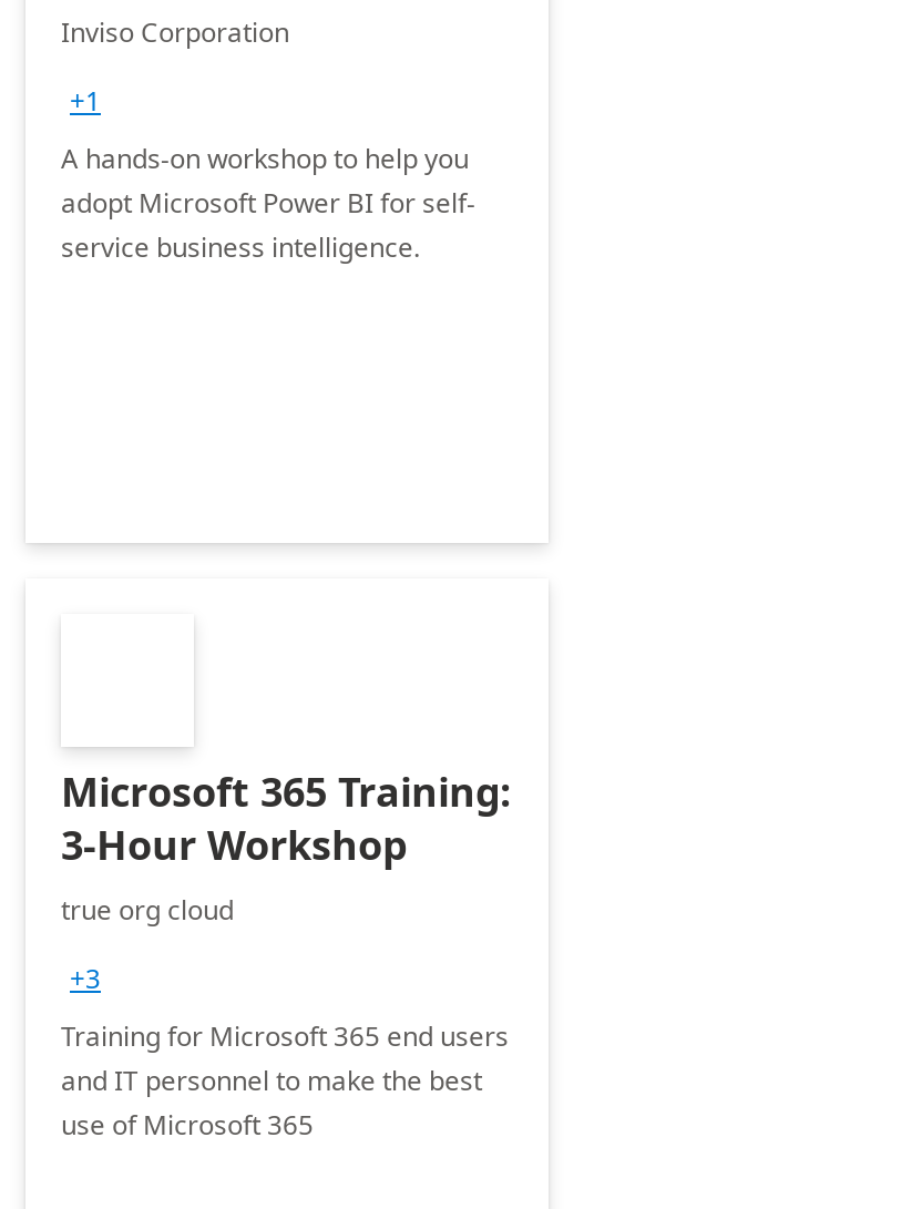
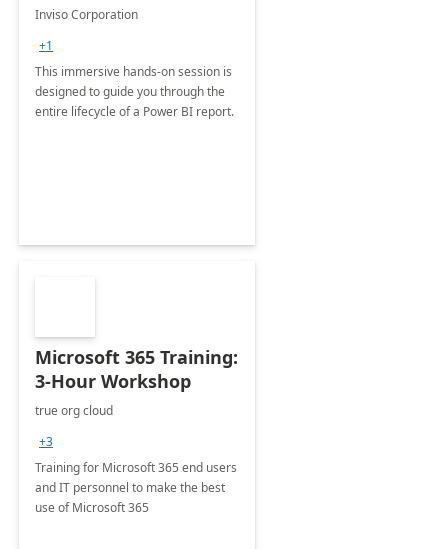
- A hands-on workshop to help you
- adopt Microsoft Power BI for self-
- service business intelligence.
+ This immersive hands-on session is
+ designed to guide you through the
+ entire lifecycle of a Power BI report.
